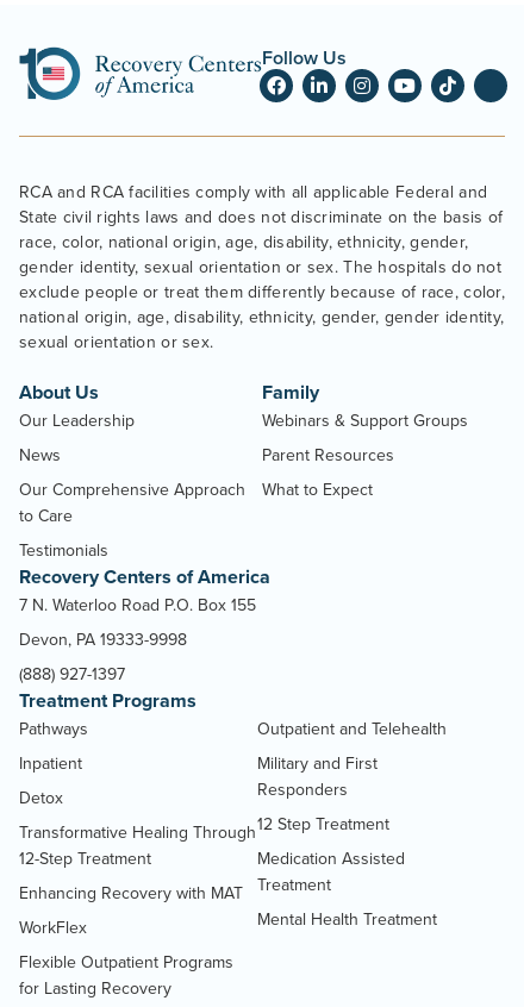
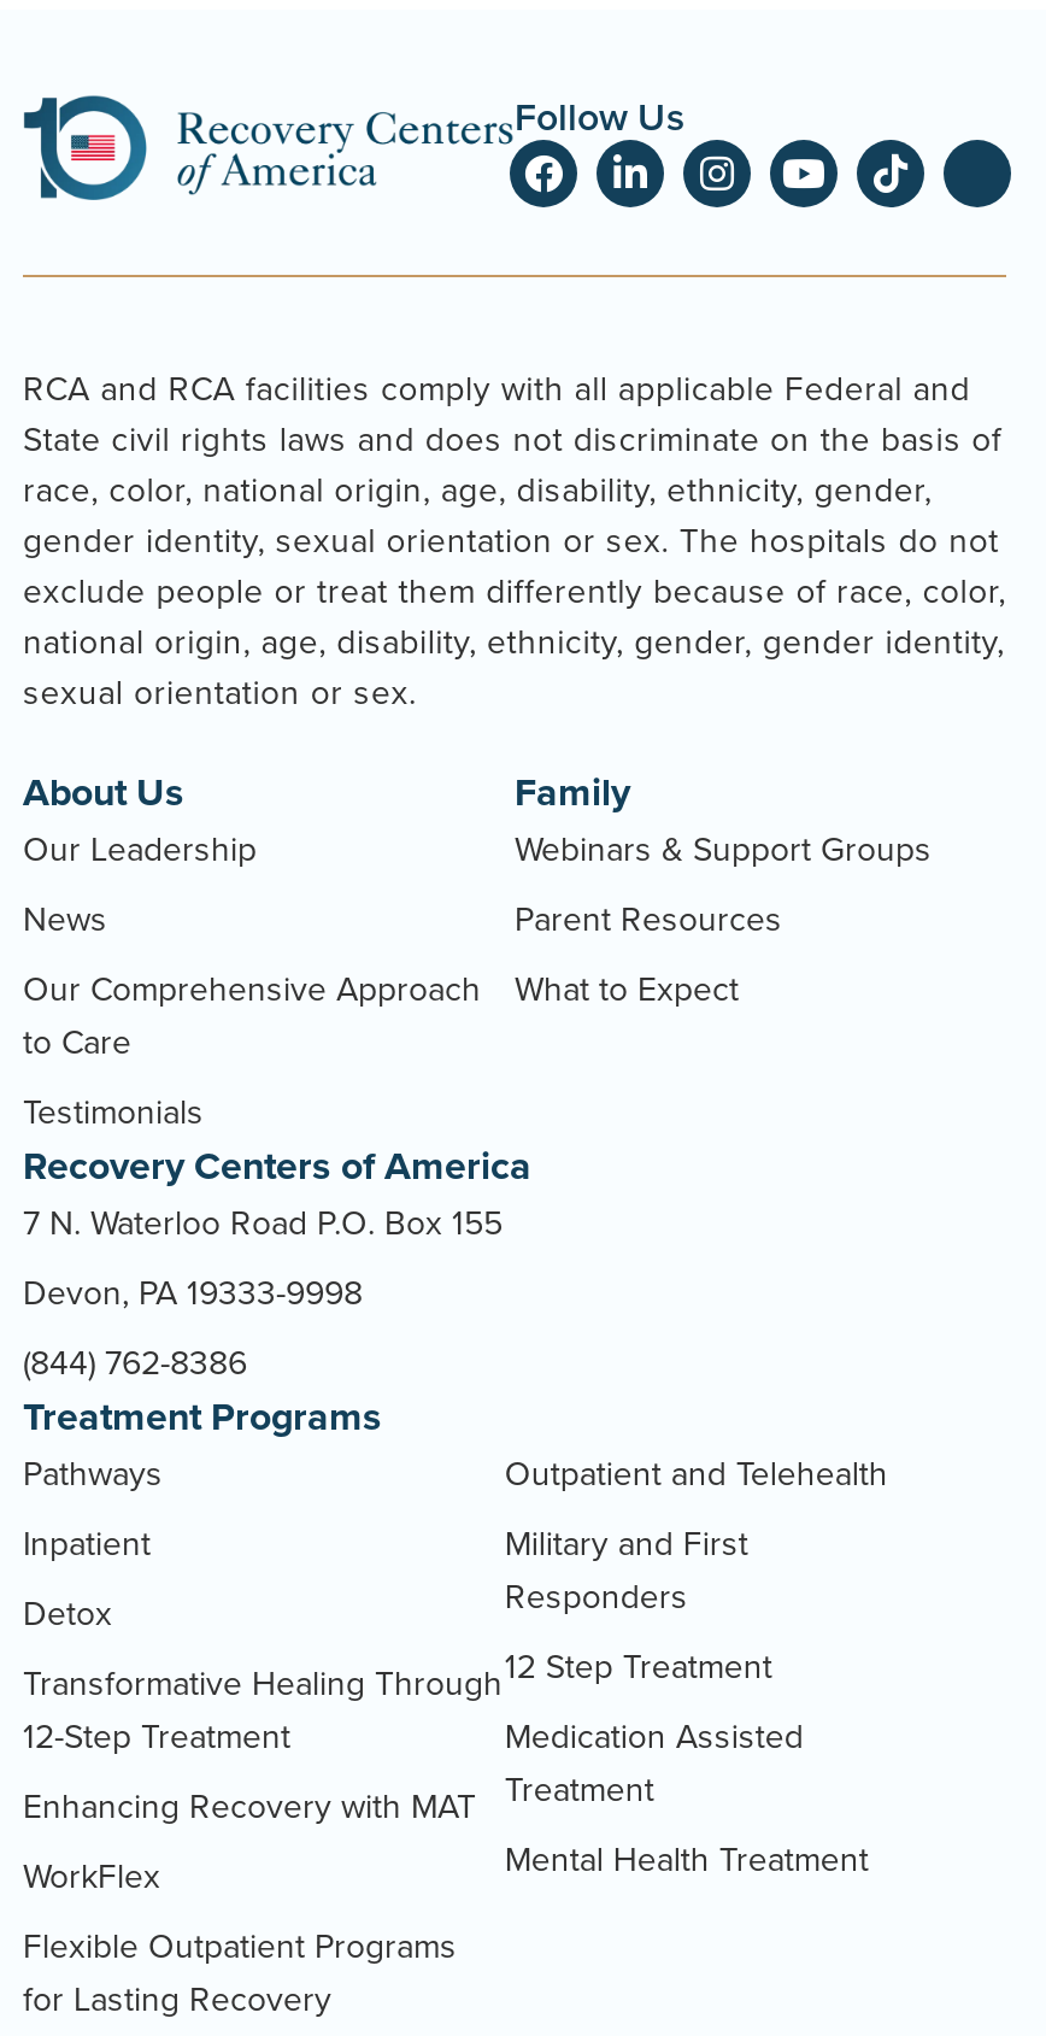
- (888) 927-1397
+ (844) 762-8386
